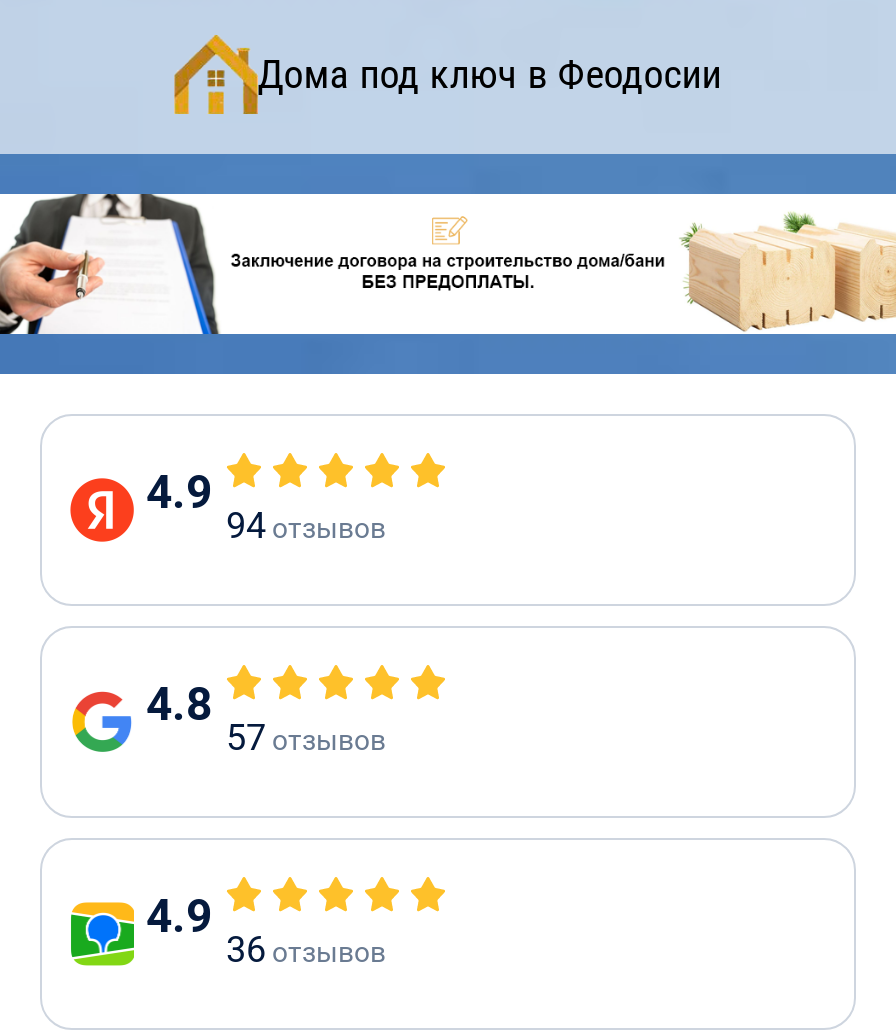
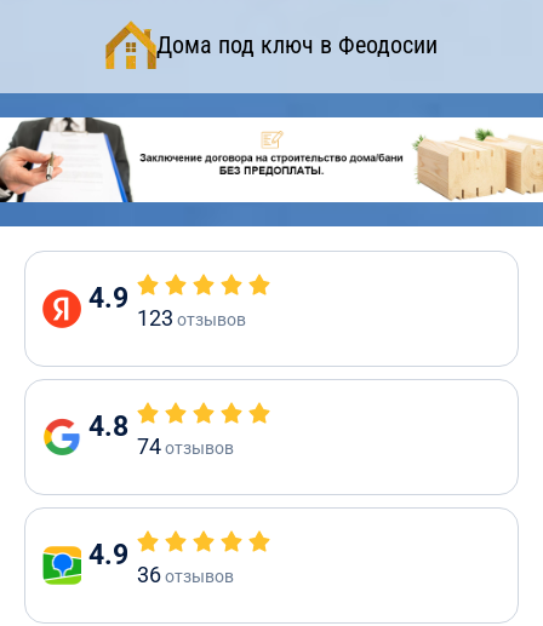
- 94отзывов
+ 123отзывов

- 57 отзывов
+ 74 отзывов
